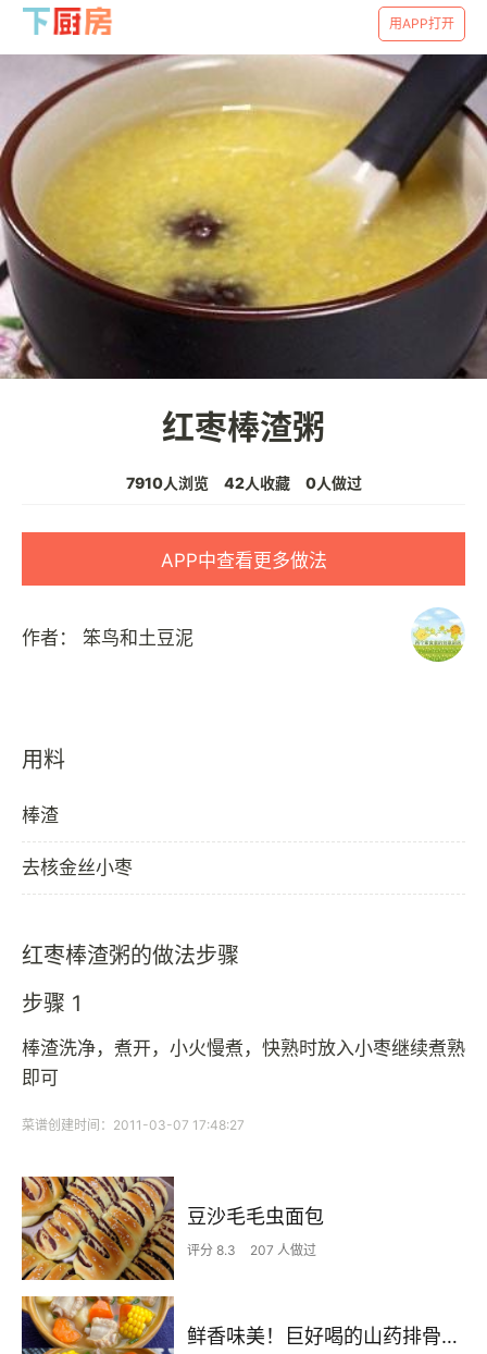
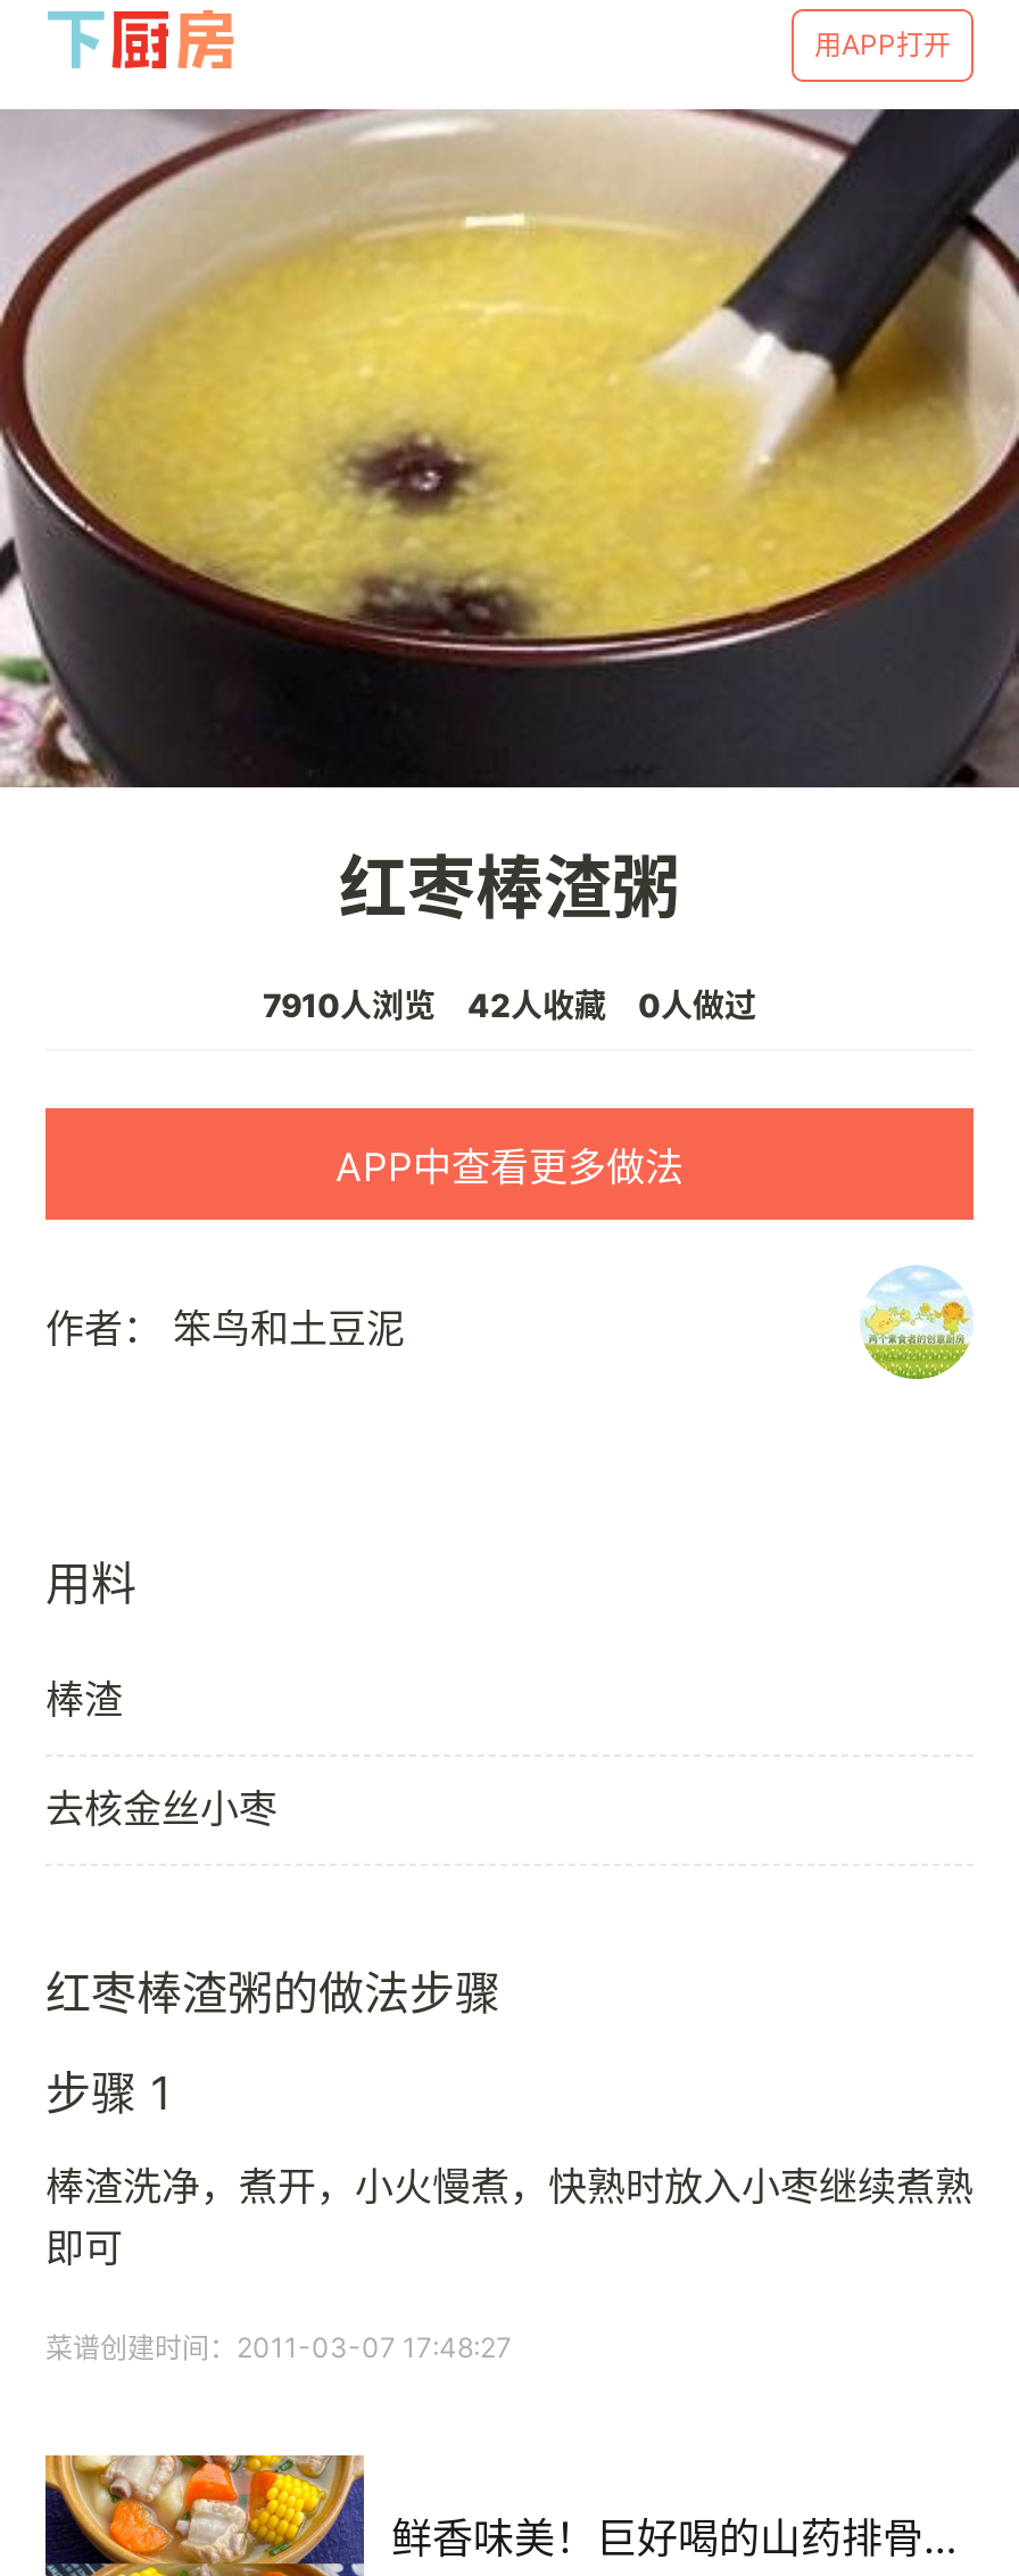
- [image]
- 豆沙毛毛虫面包
- 评分 8.3
- 207 人做过
